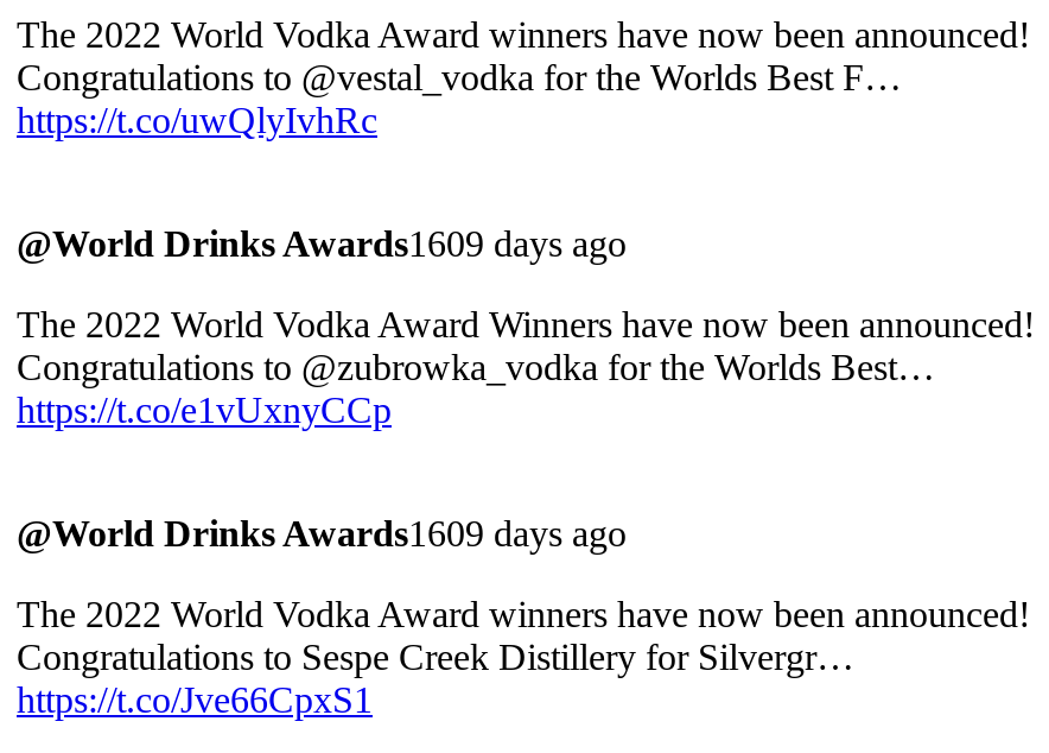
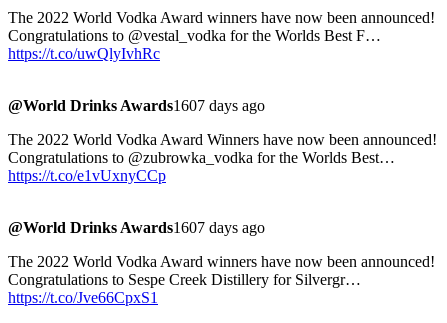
- @World Drinks Awards1609 days ago
+ @World Drinks Awards1607 days ago

- @World Drinks Awards1609 days ago
+ @World Drinks Awards1607 days ago
